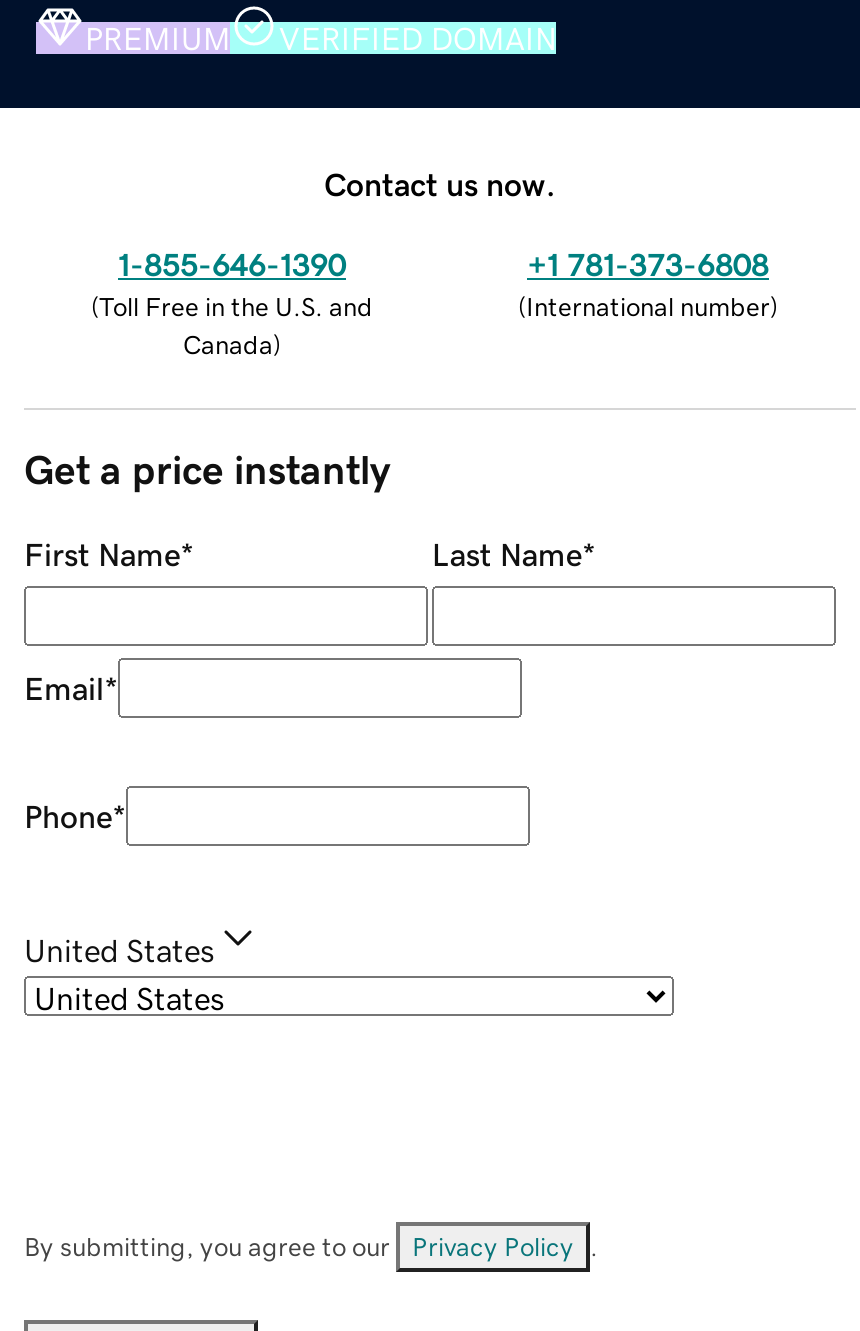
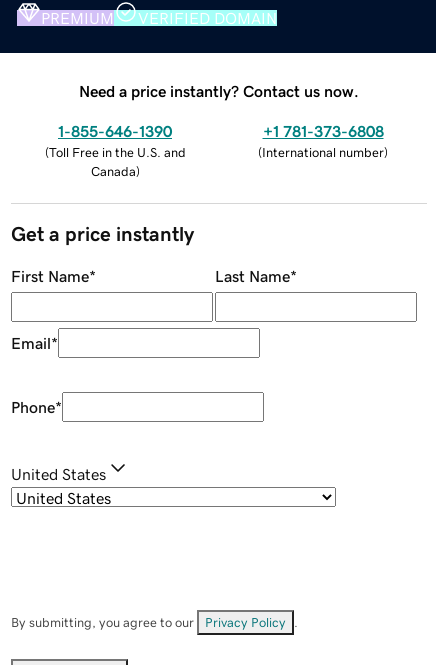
- Contact us now.
+ Need a price instantly? Contact us now.
